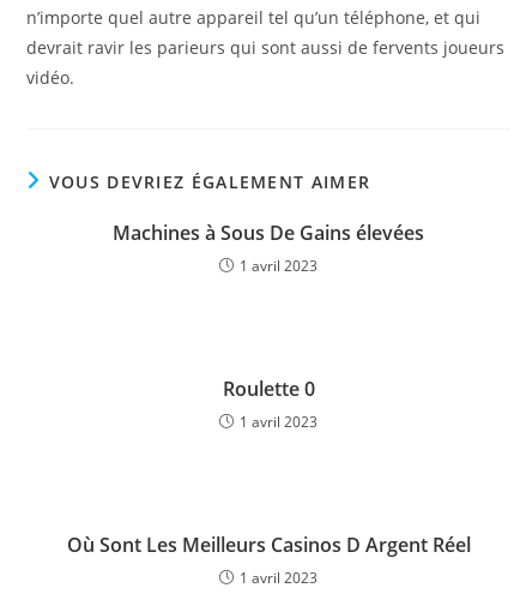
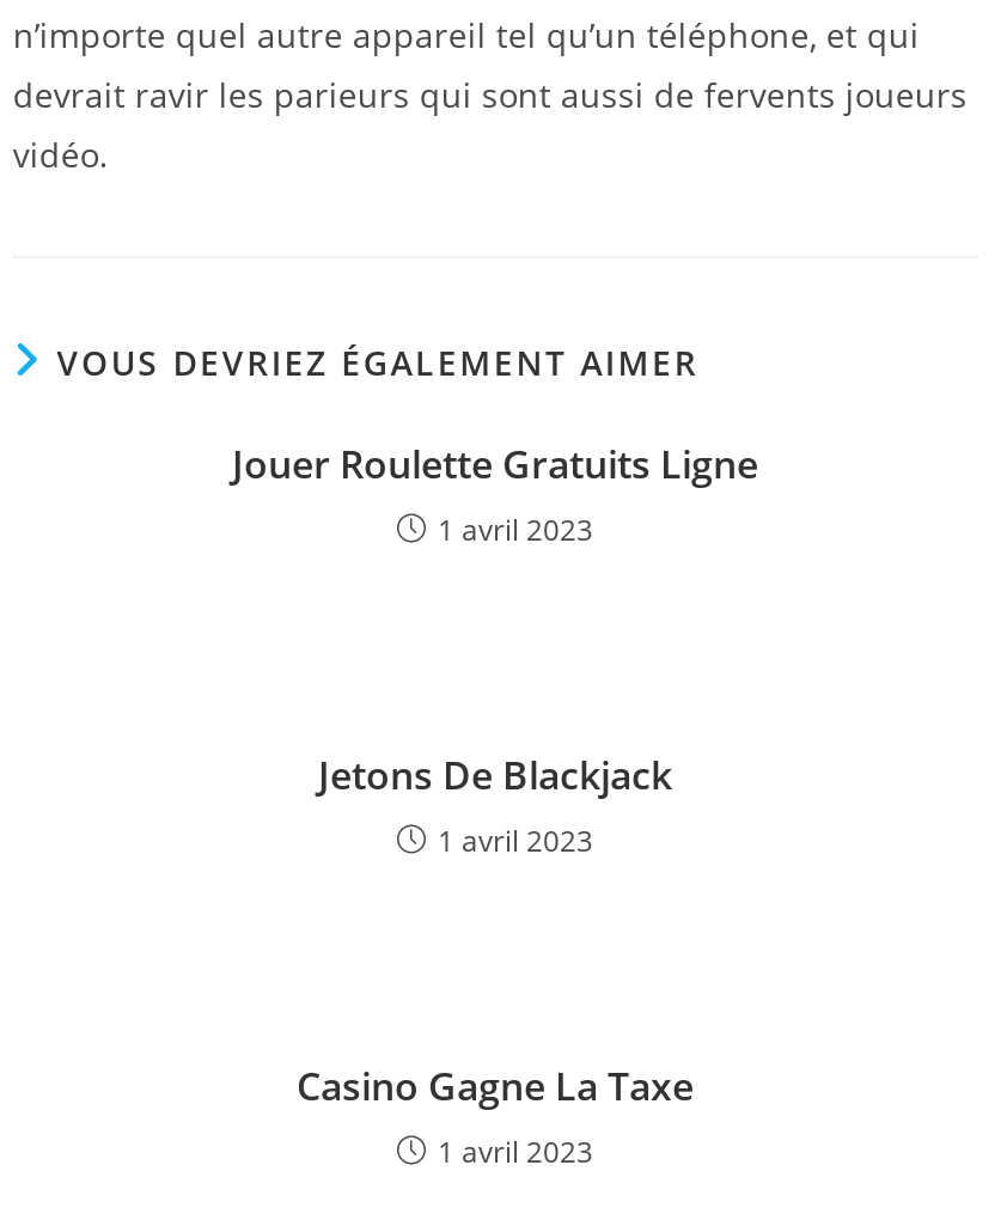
- Machines à Sous De Gains élevées
+ Jouer Roulette Gratuits Ligne

- Roulette 0
+ Jetons De Blackjack

- Où Sont Les Meilleurs Casinos D Argent Réel
+ Casino Gagne La Taxe
